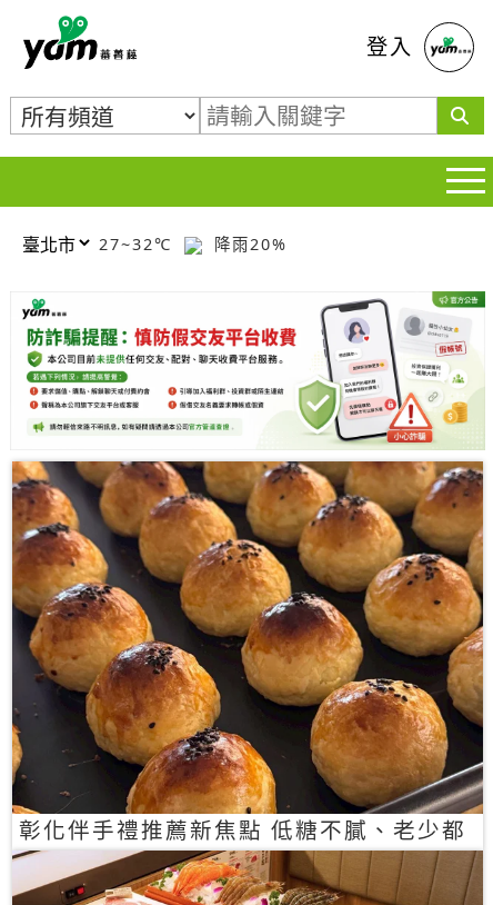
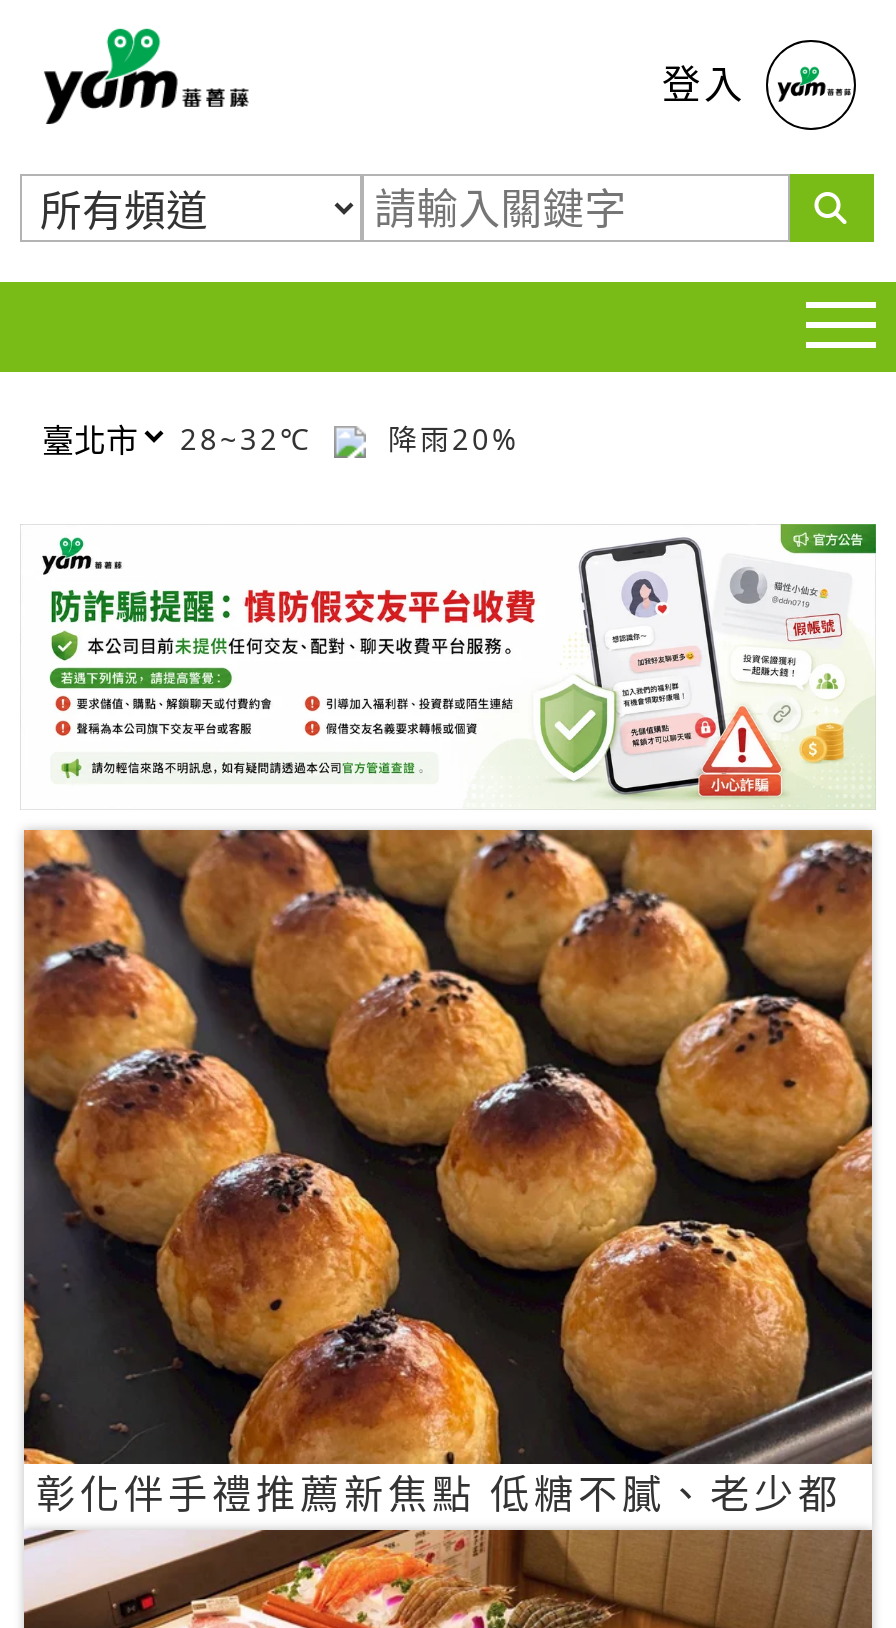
- 27~32℃ 降雨20%
+ 28~32℃ 降雨20%
